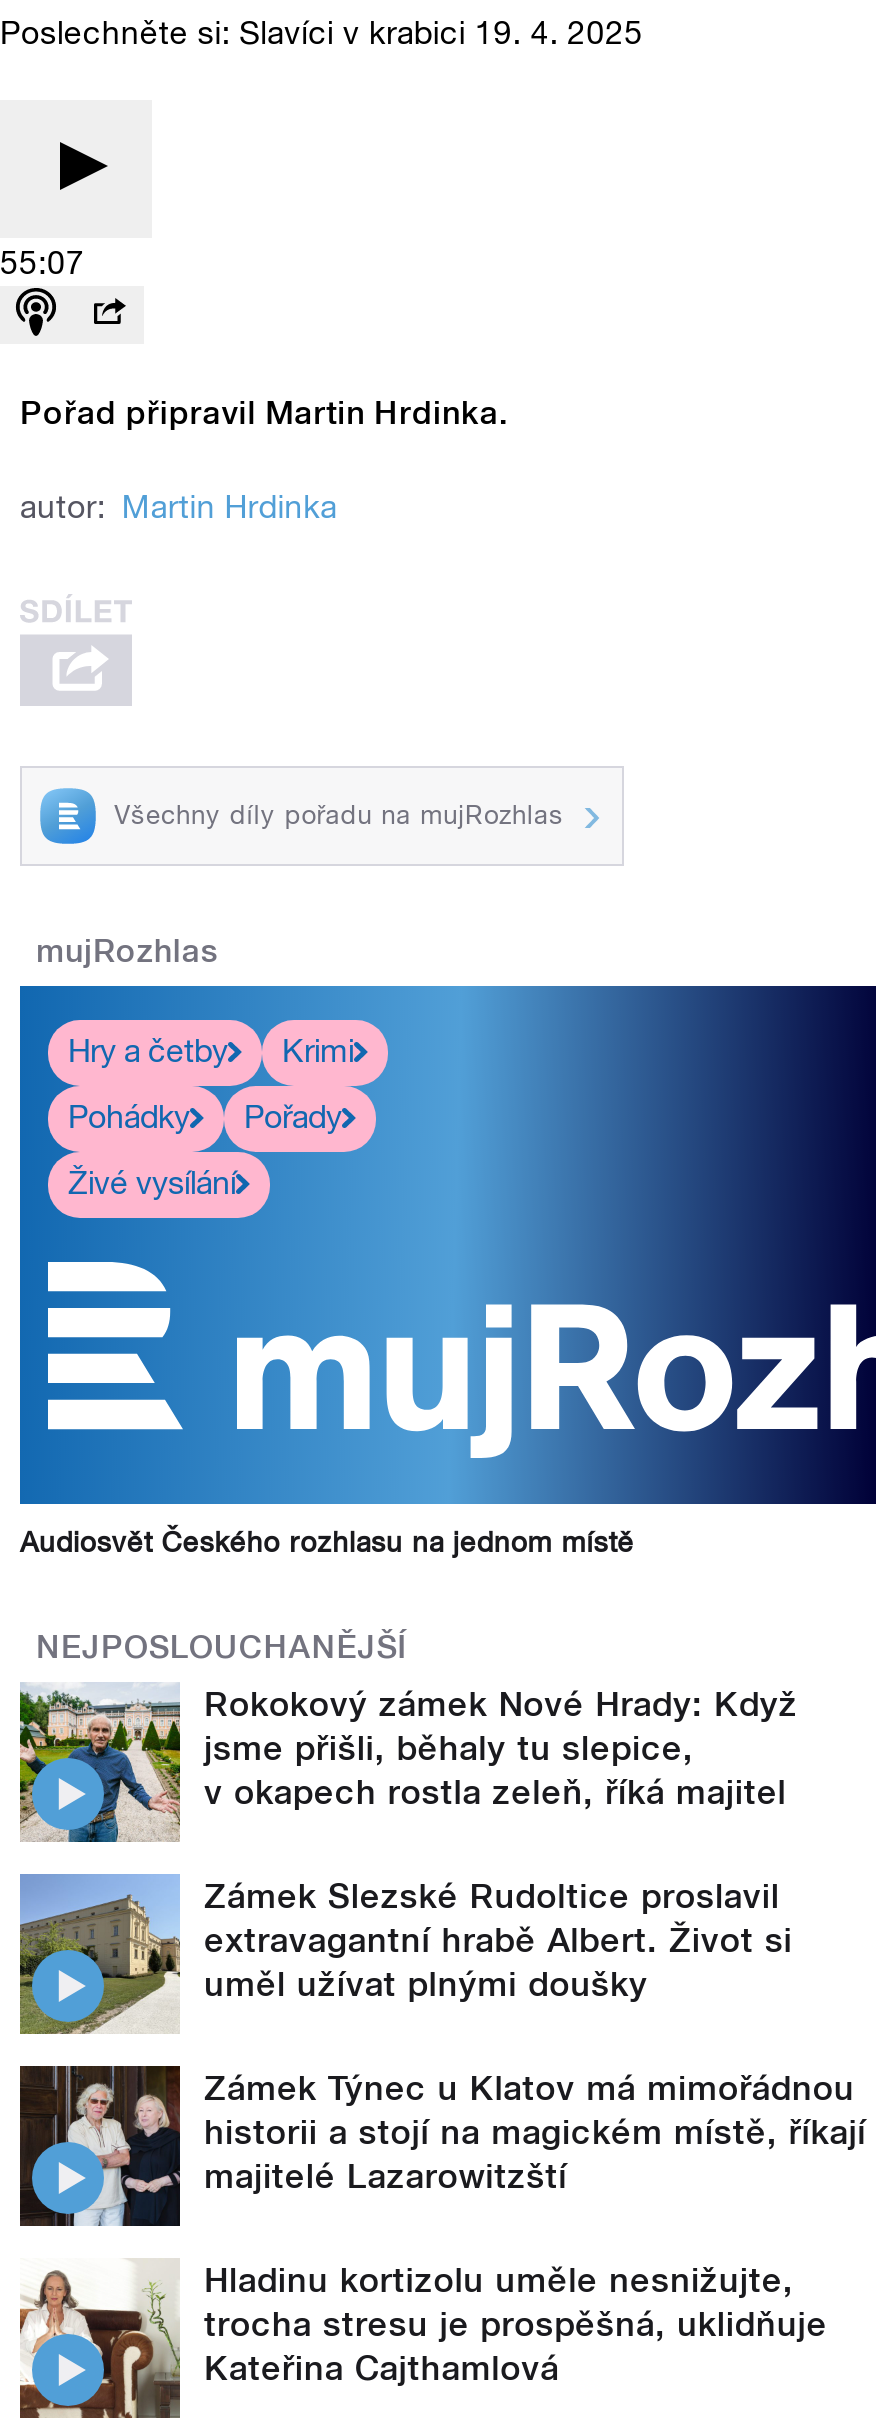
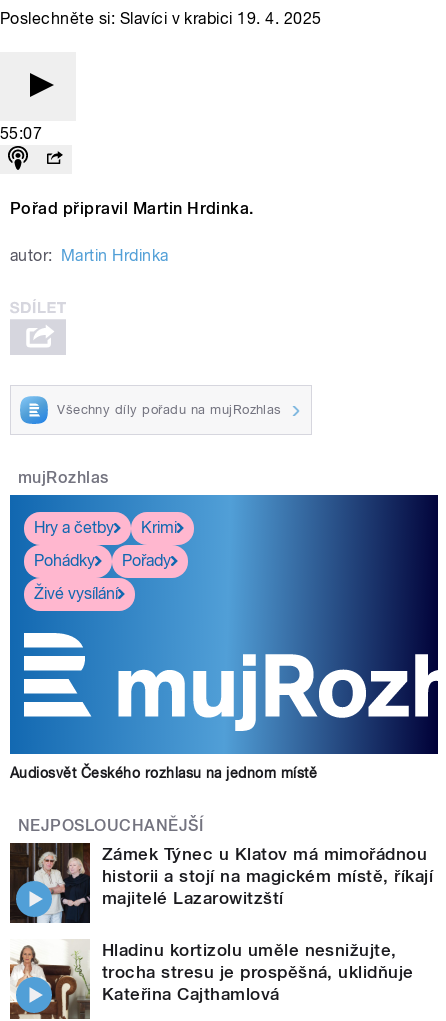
- [image]
- Rokokový zámek Nové Hrady: Když
- jsme přišli, běhaly tu slepice,
- v okapech rostla zeleň, říká majitel
- Zámek Slezské Rudoltice proslavil
- extravagantní hrabě Albert. Život si
- uměl užívat plnými doušky

- [image]
